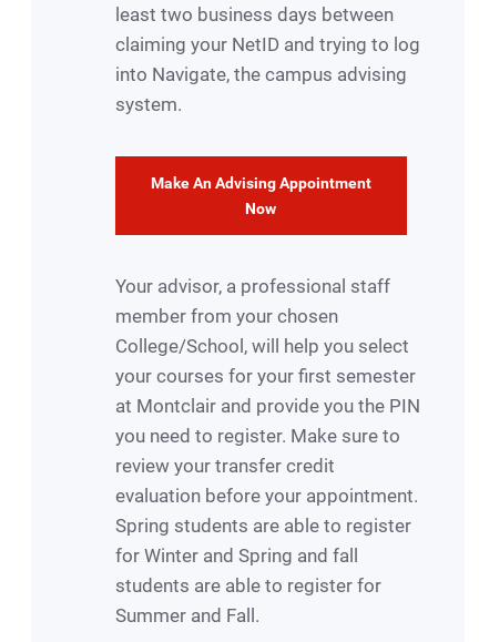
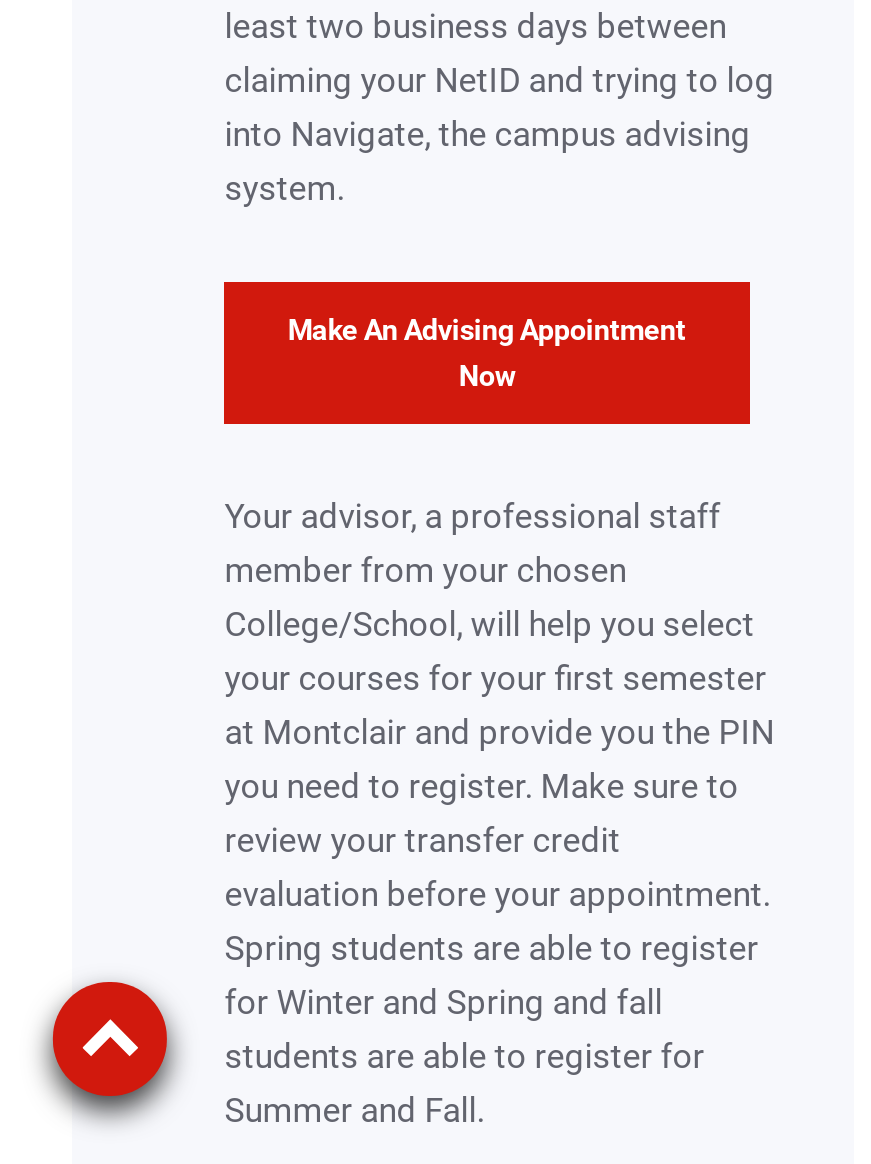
+ [image]
